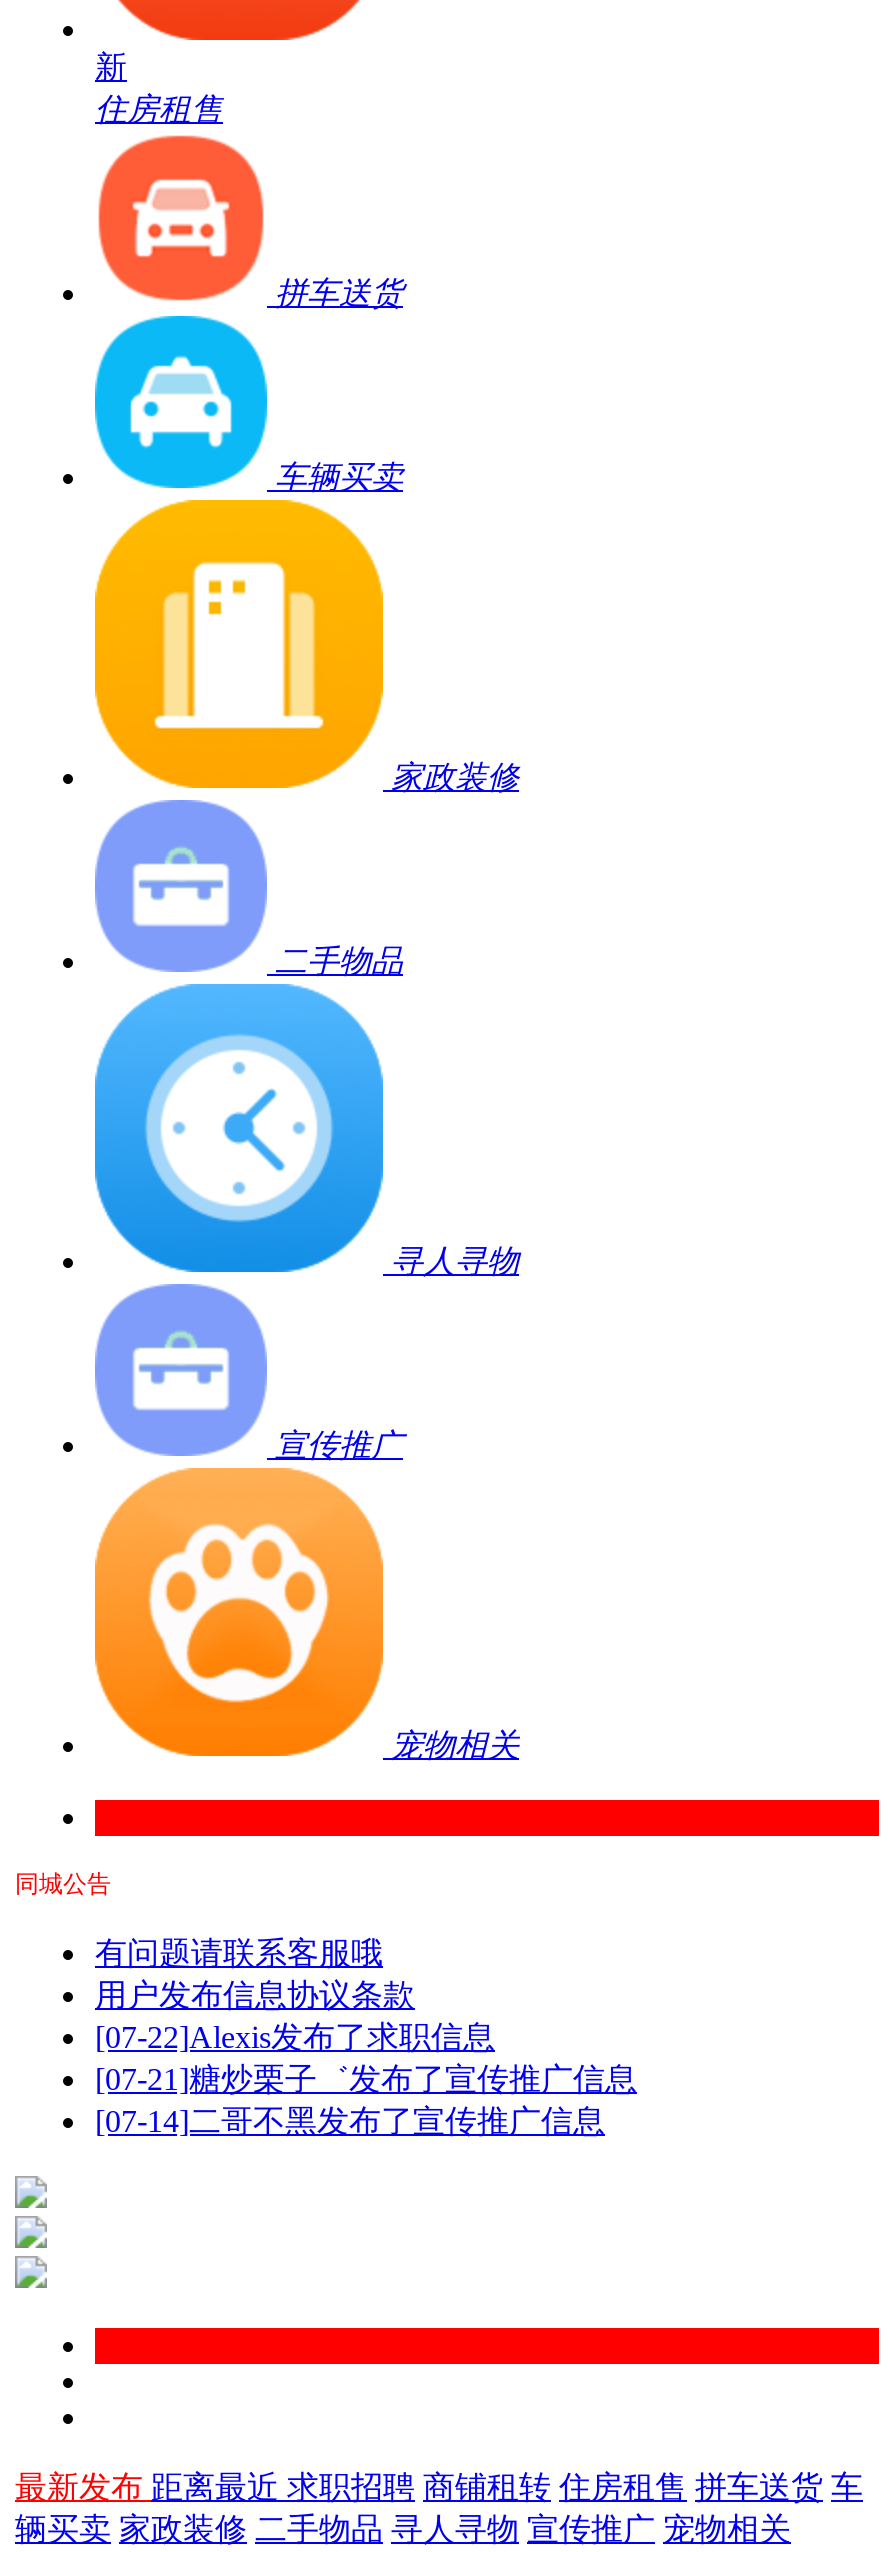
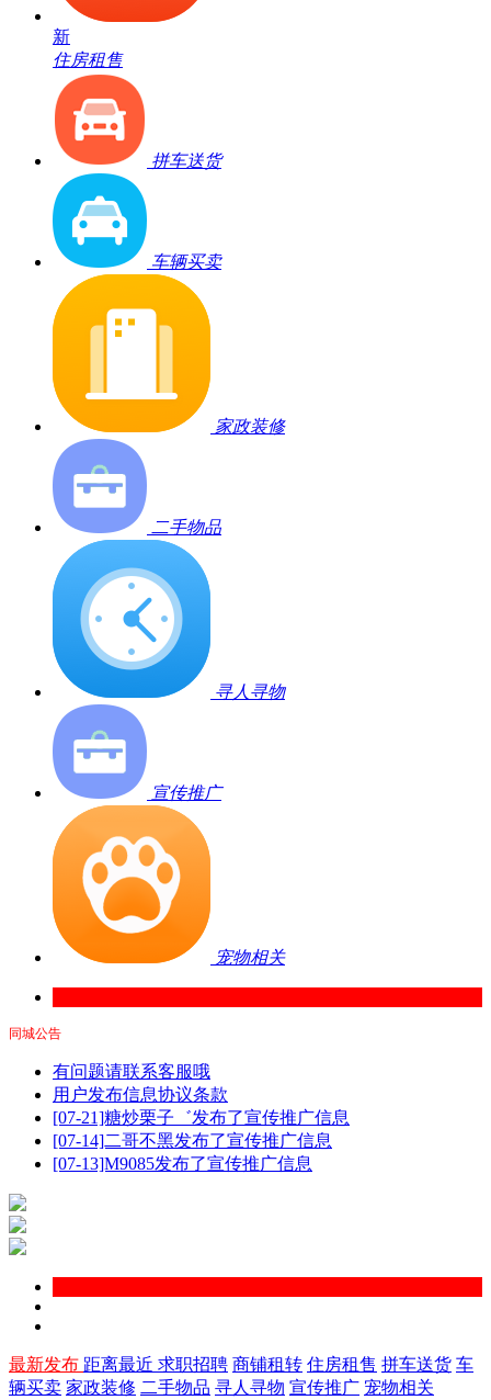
- [07-22]Alexis发布了求职信息

moved up: [07-21]糖炒栗子゛发布了宣传推广信息 | [07-14]二哥不黑发布了宣传推广信息

+ [07-13]M9085发布了宣传推广信息
